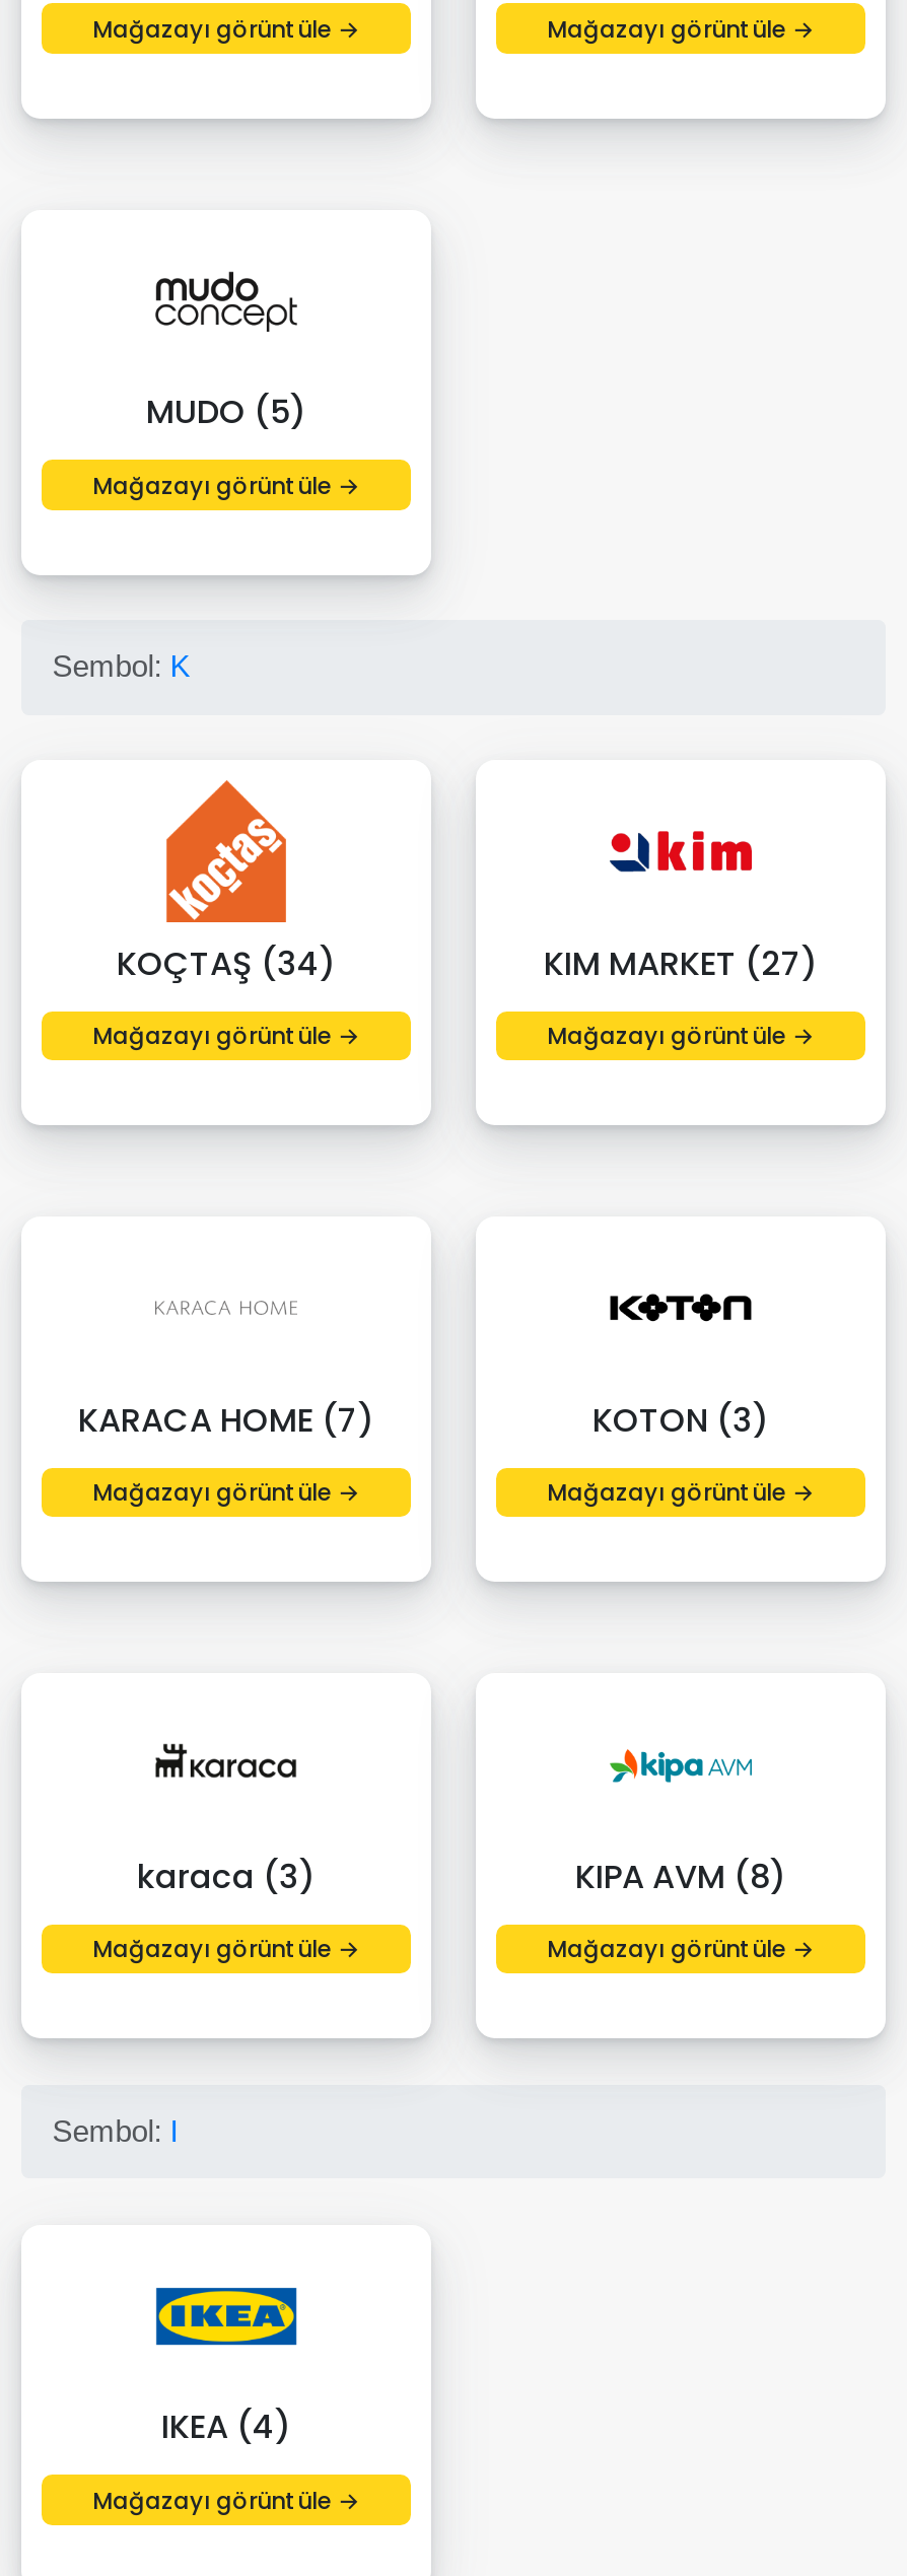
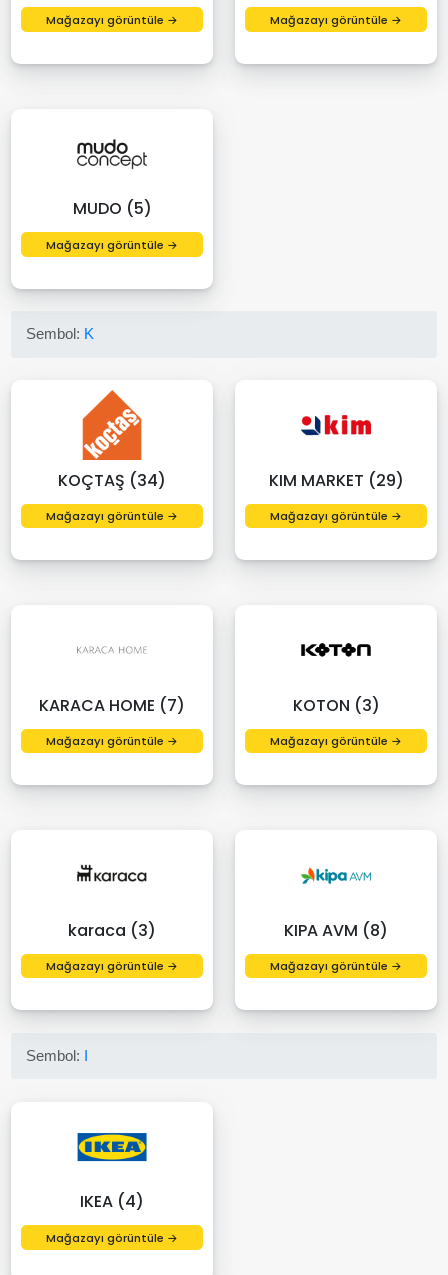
- KIM MARKET (27)
+ KIM MARKET (29)
